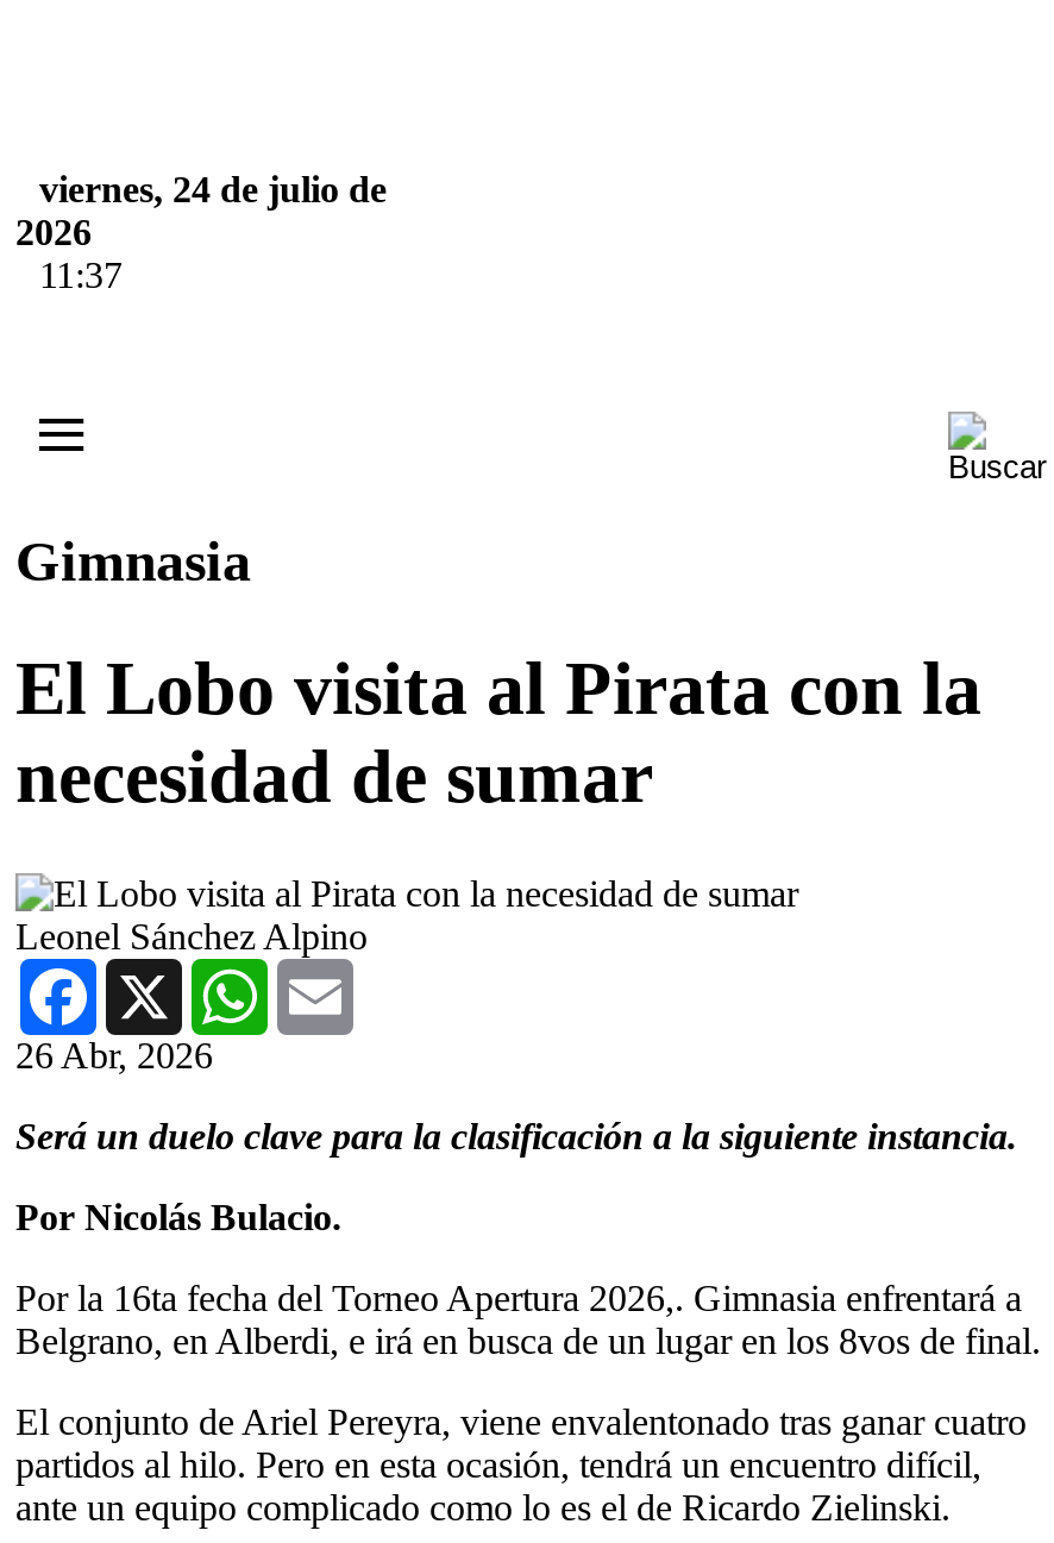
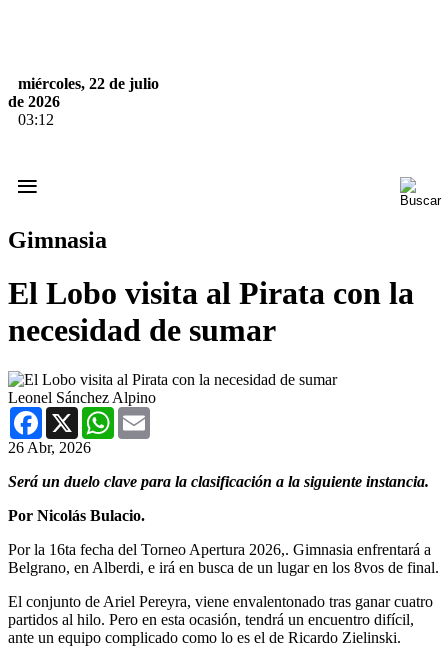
- viernes, 24 de julio de
- 2026
- 11:37
+ miércoles, 22 de julio
+ de 2026
+ 03:12
